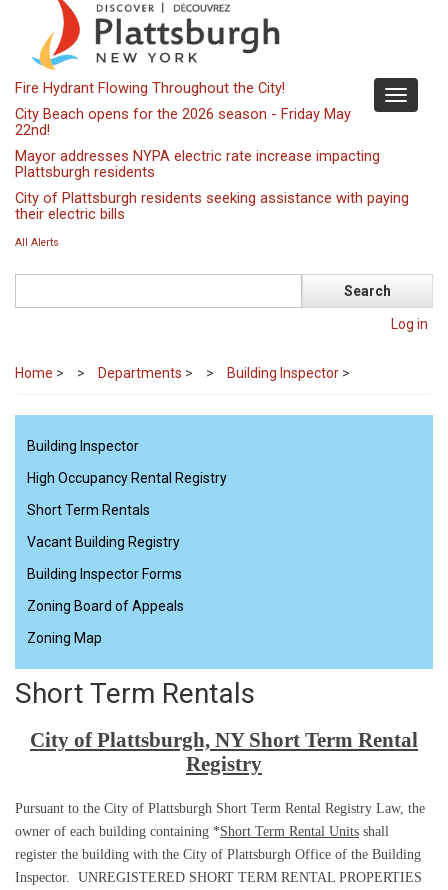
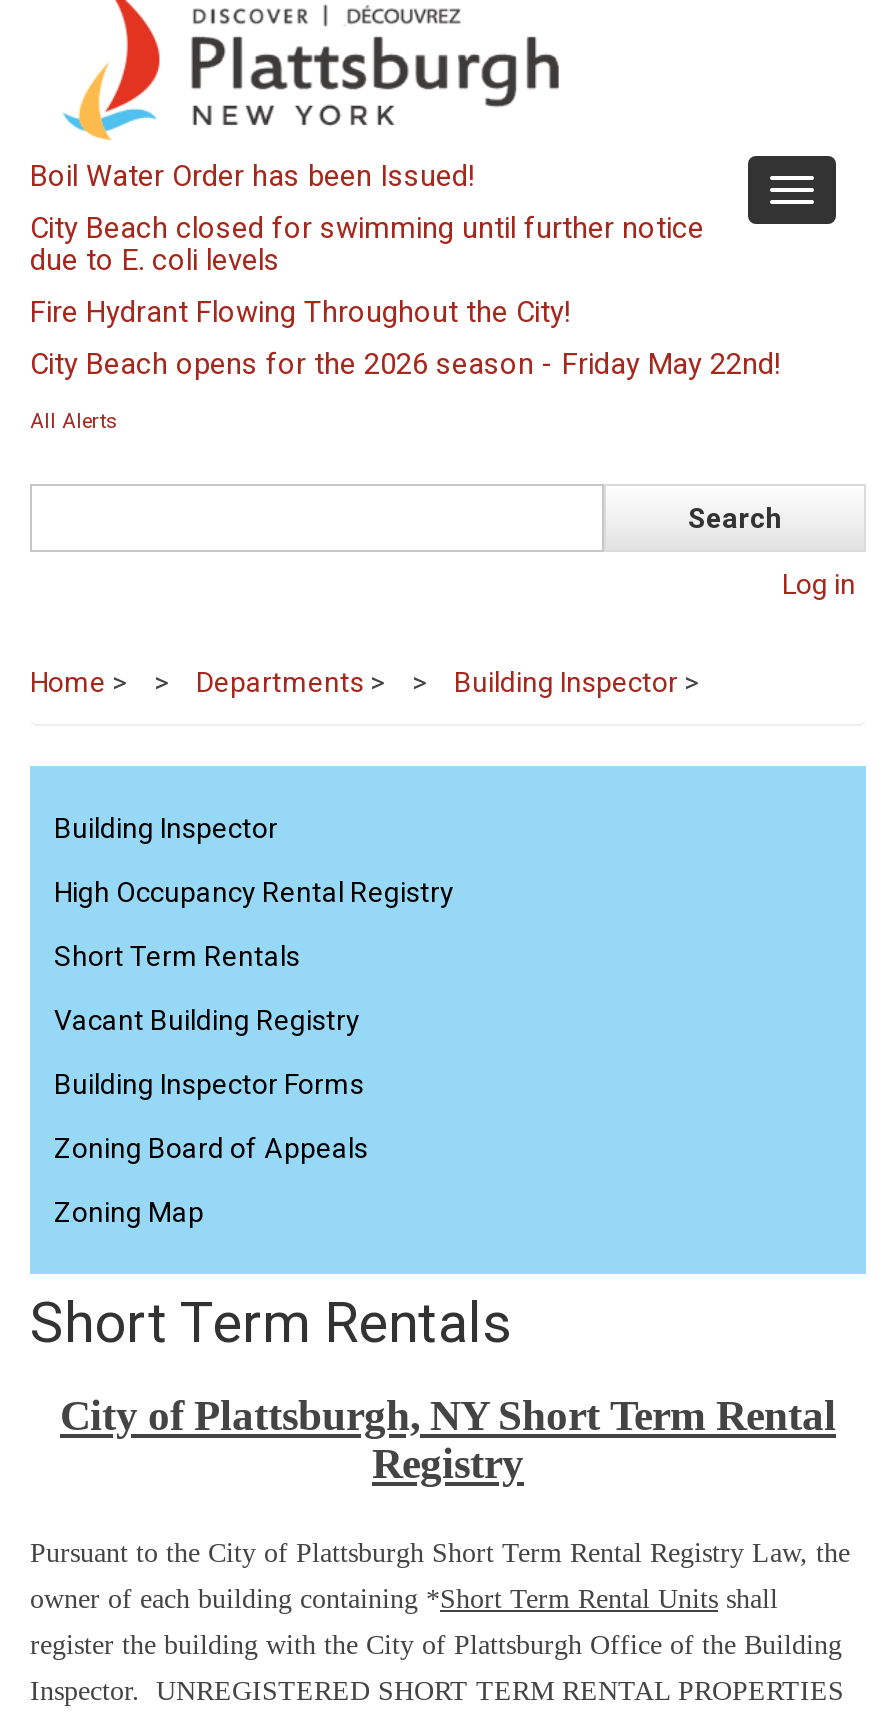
+ Boil Water Order has been Issued!
+ City Beach closed for swimming until further notice
+ due to E. coli levels

moved down: Fire Hydrant Flowing Throughout the City!

- City Beach opens for the 2026 season - Friday May
- 22nd!
- Mayor addresses NYPA electric rate increase impacting
- Plattsburgh residents
- City of Plattsburgh residents seeking assistance with paying
- their electric bills
+ City Beach opens for the 2026 season - Friday May 22nd!
